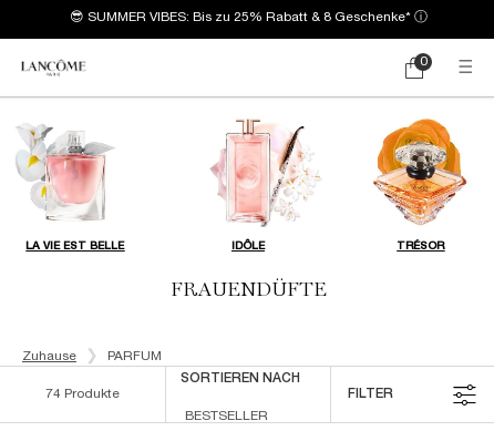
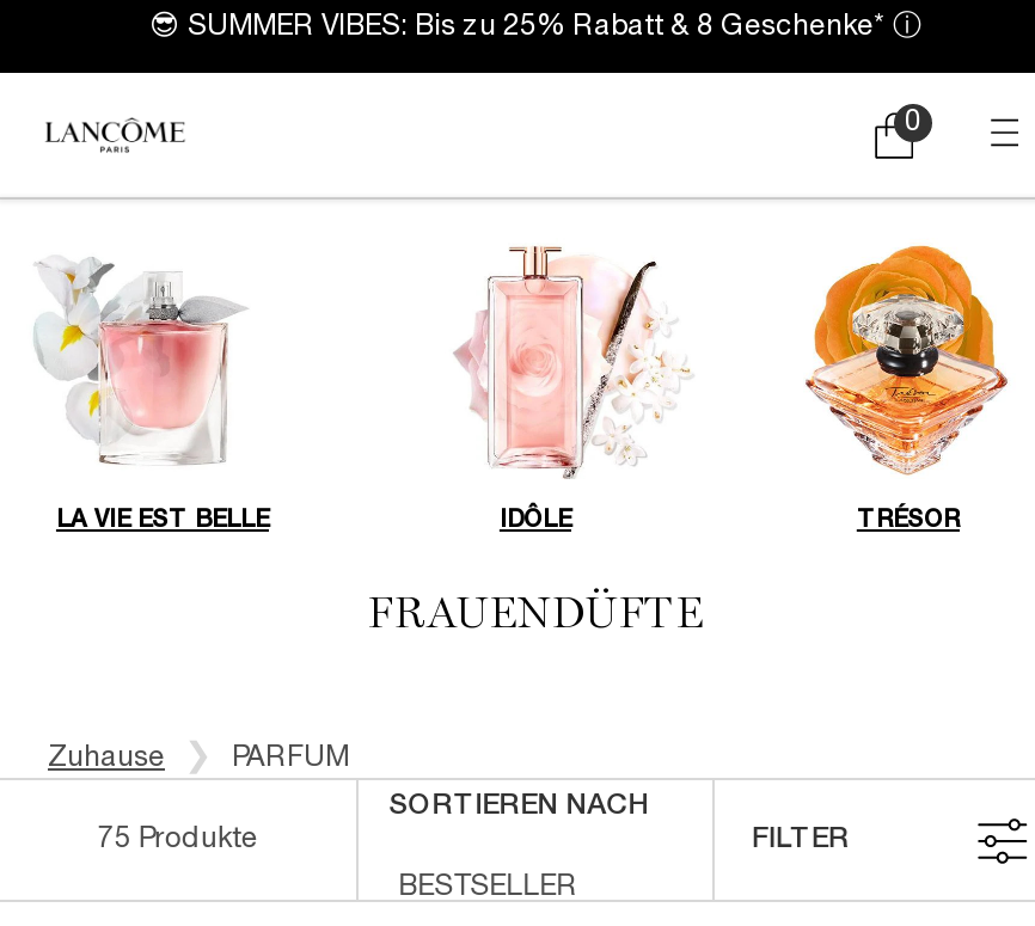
- 74 Produkte
+ 75 Produkte
